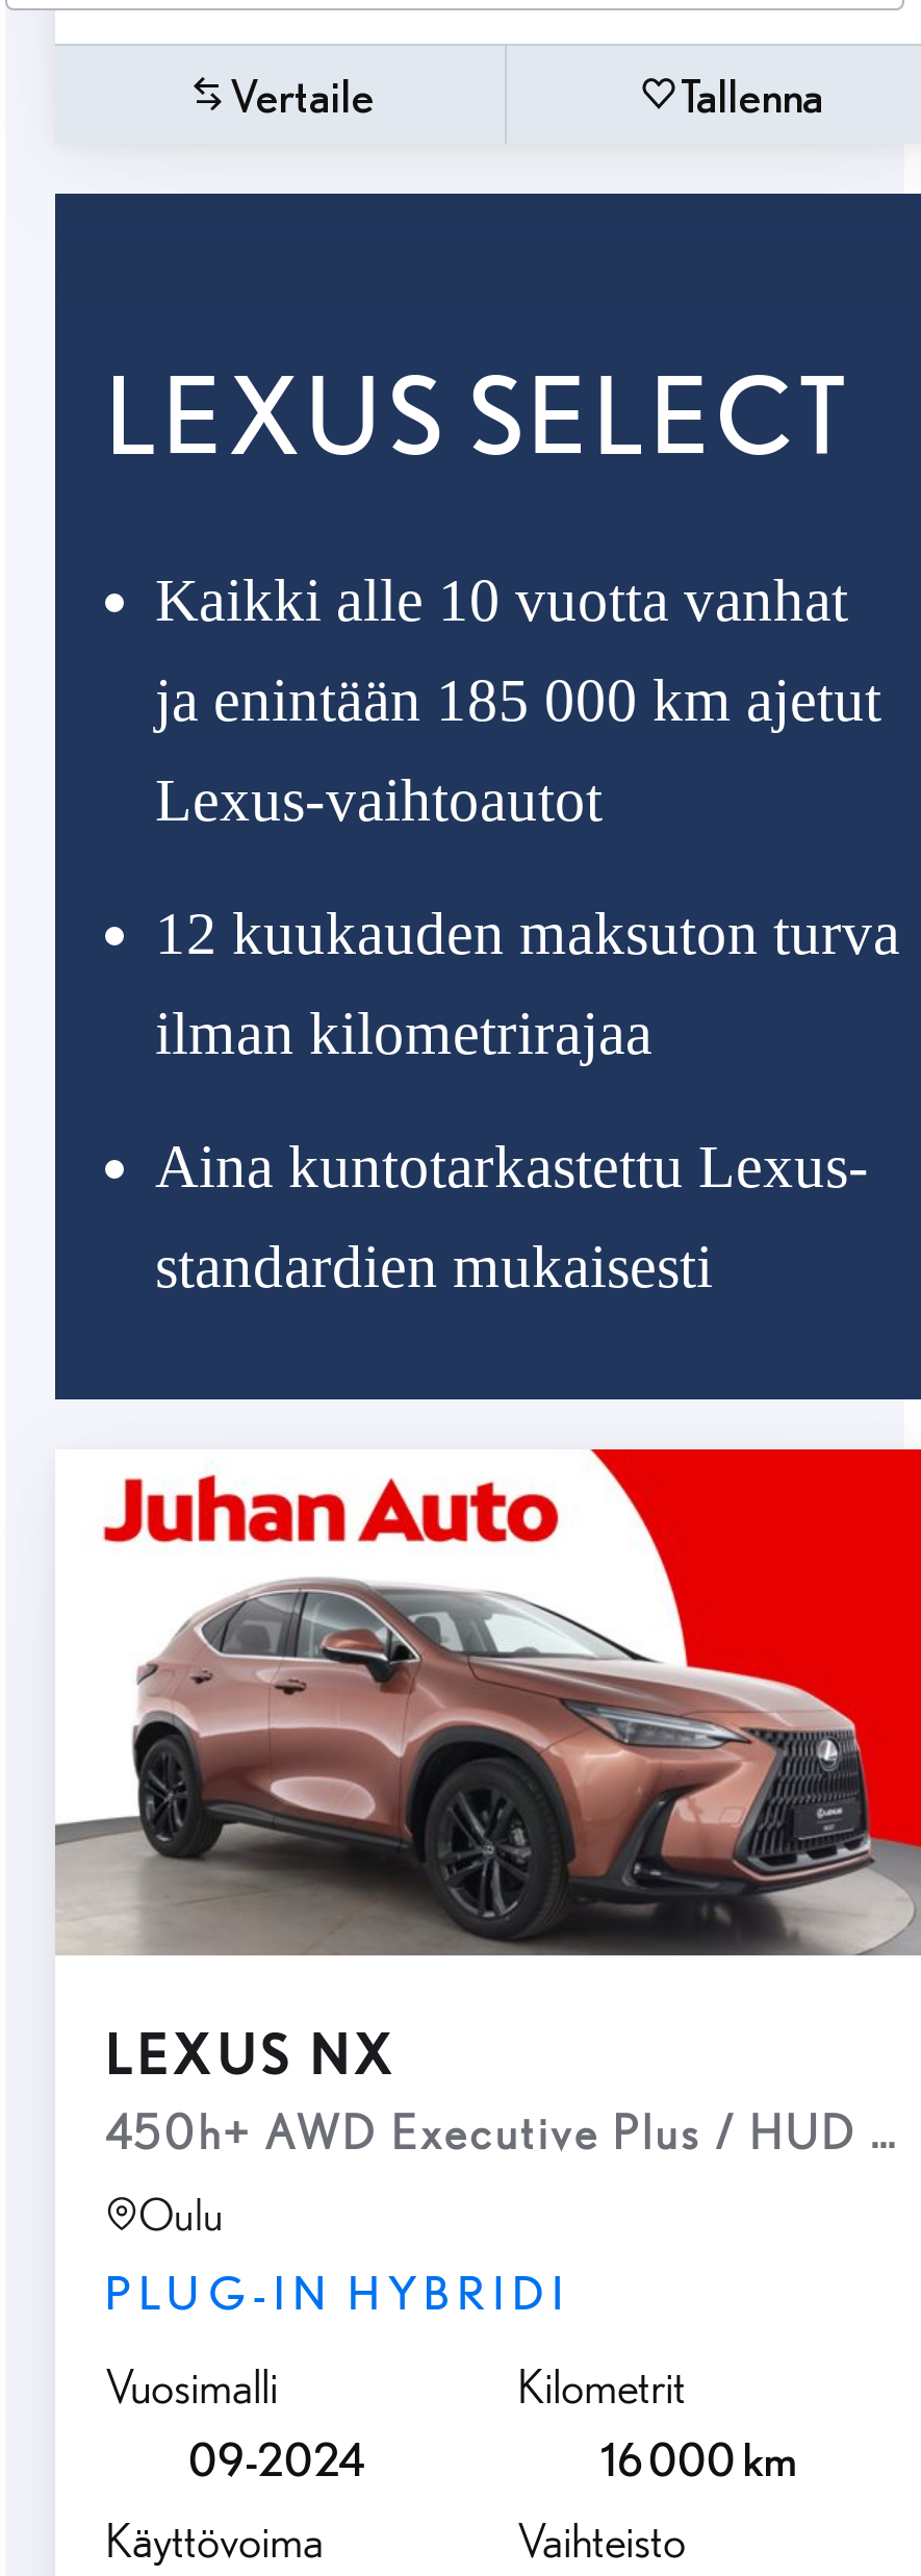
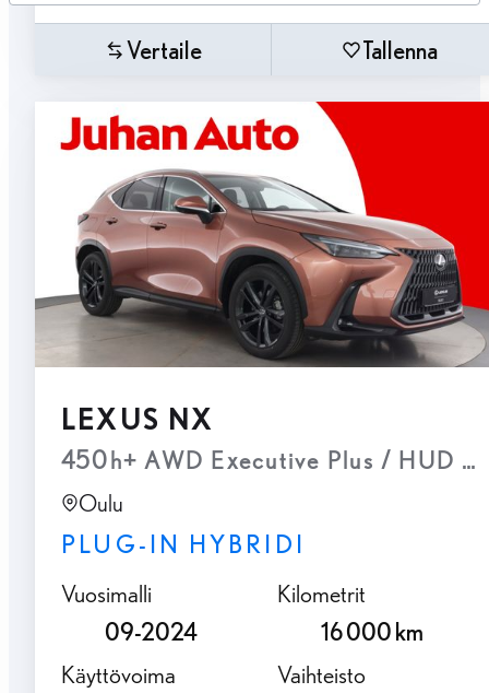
- [image]
- LEXUS SELECT
- Kaikki alle 10 vuotta vanhat
- ja enintään 185 000 km ajetut
- Lexus-vaihtoautot
- 12 kuukauden maksuton turva
- ilman kilometrirajaa
- Aina kuntotarkastettu Lexus-
- standardien mukaisesti
